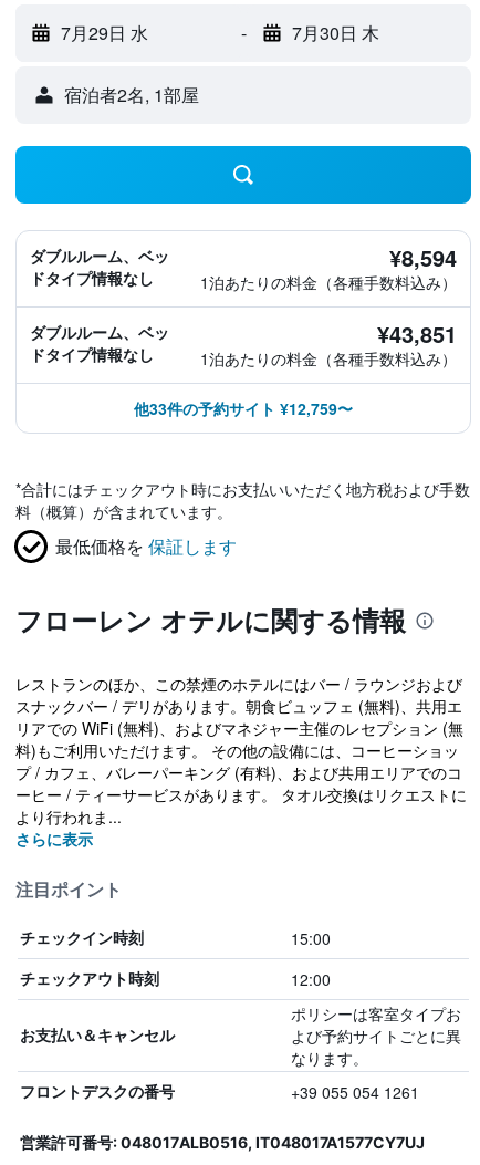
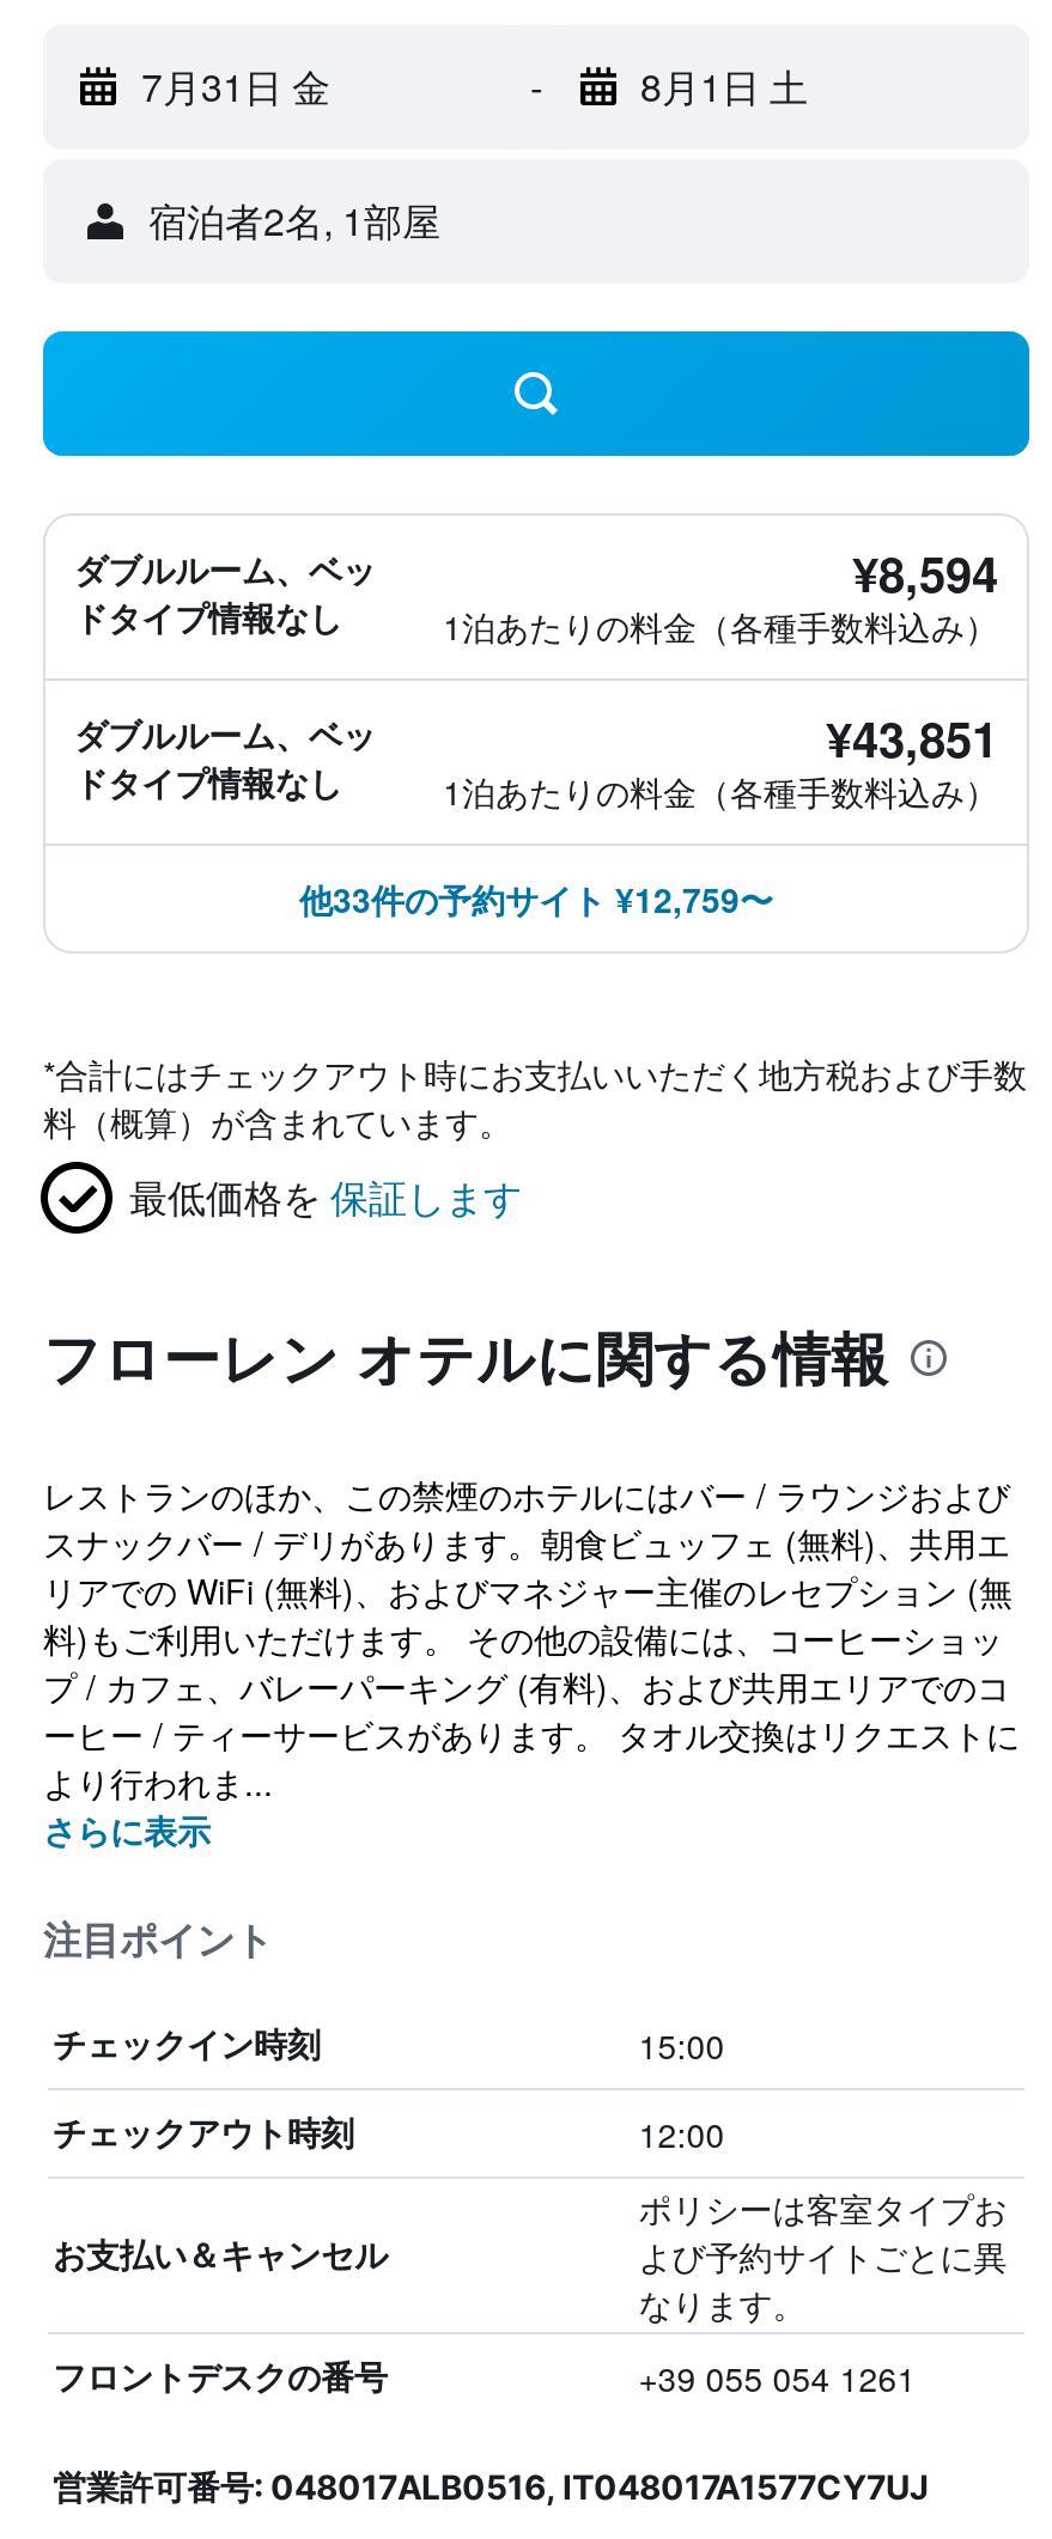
- 7月29日 水
+ 7月31日 金

- 7月30日 木
+ 8月1日 土
